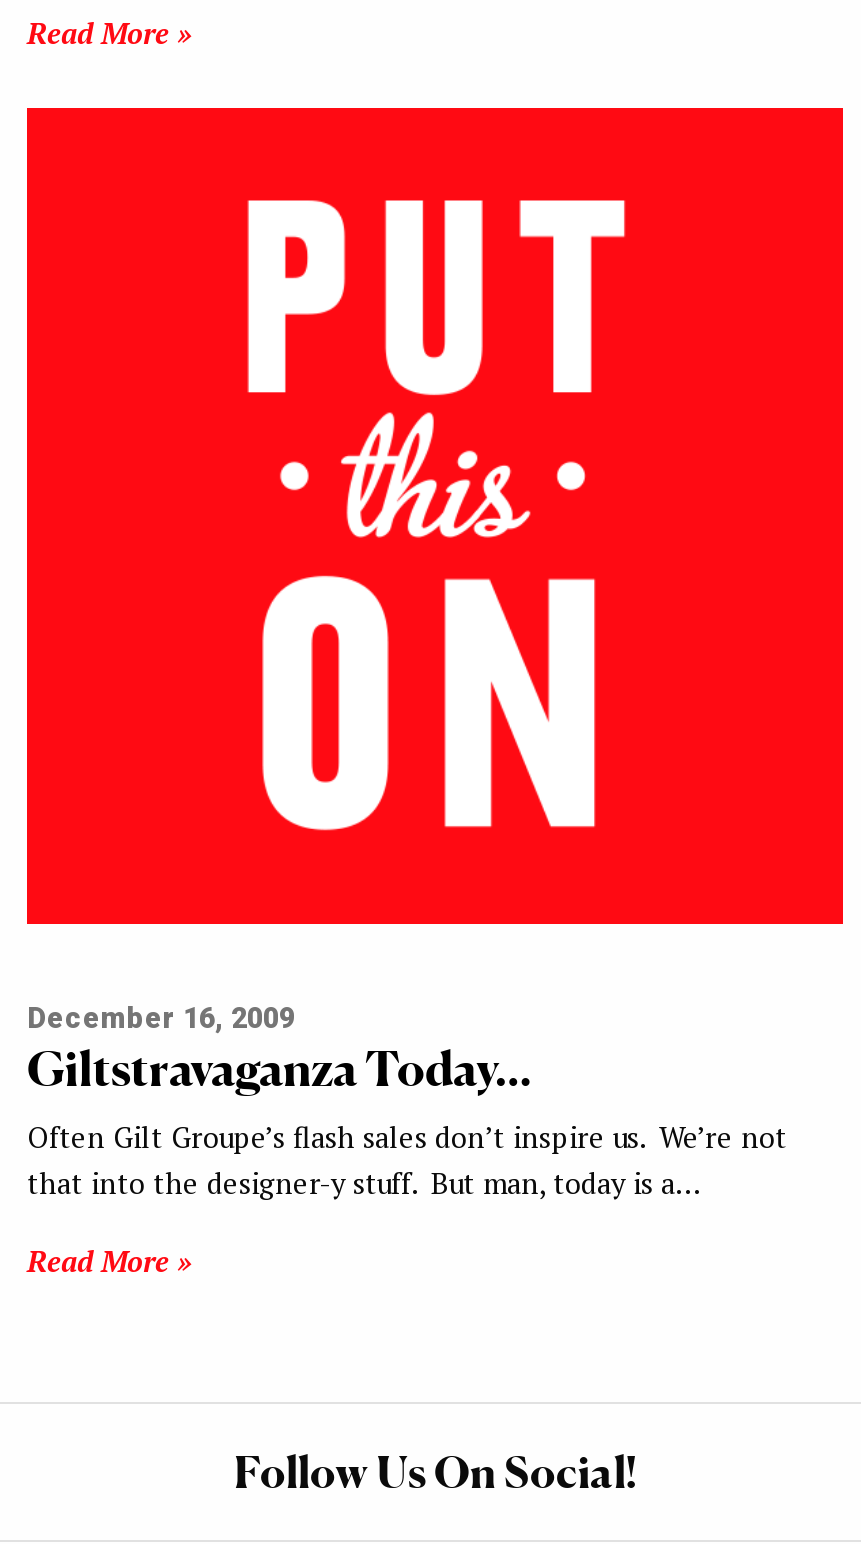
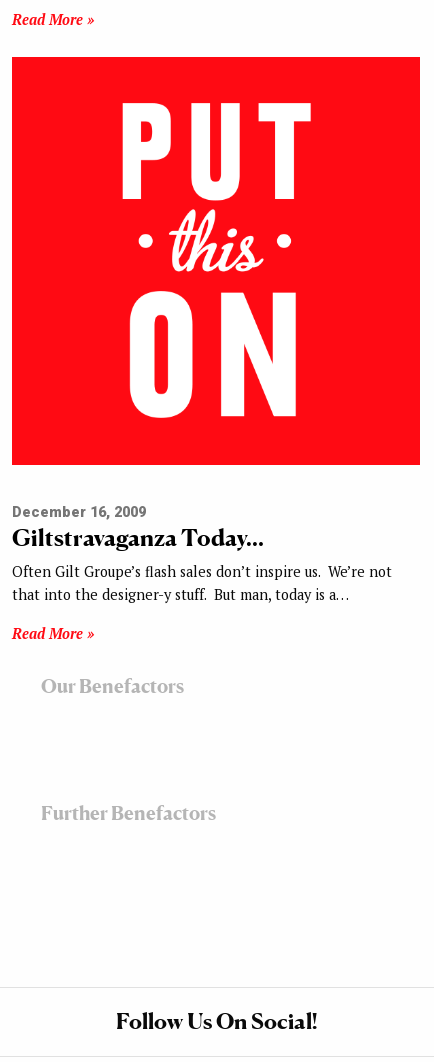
+ Our Benefactors

+ Further Benefactors
